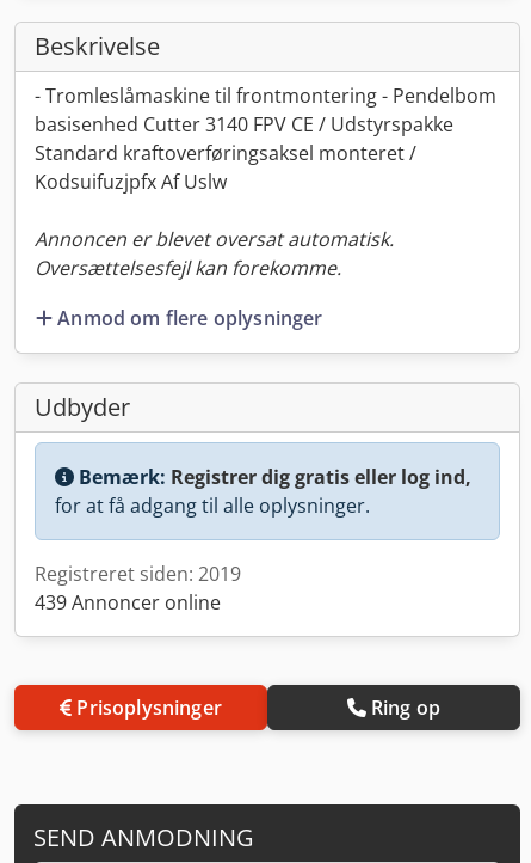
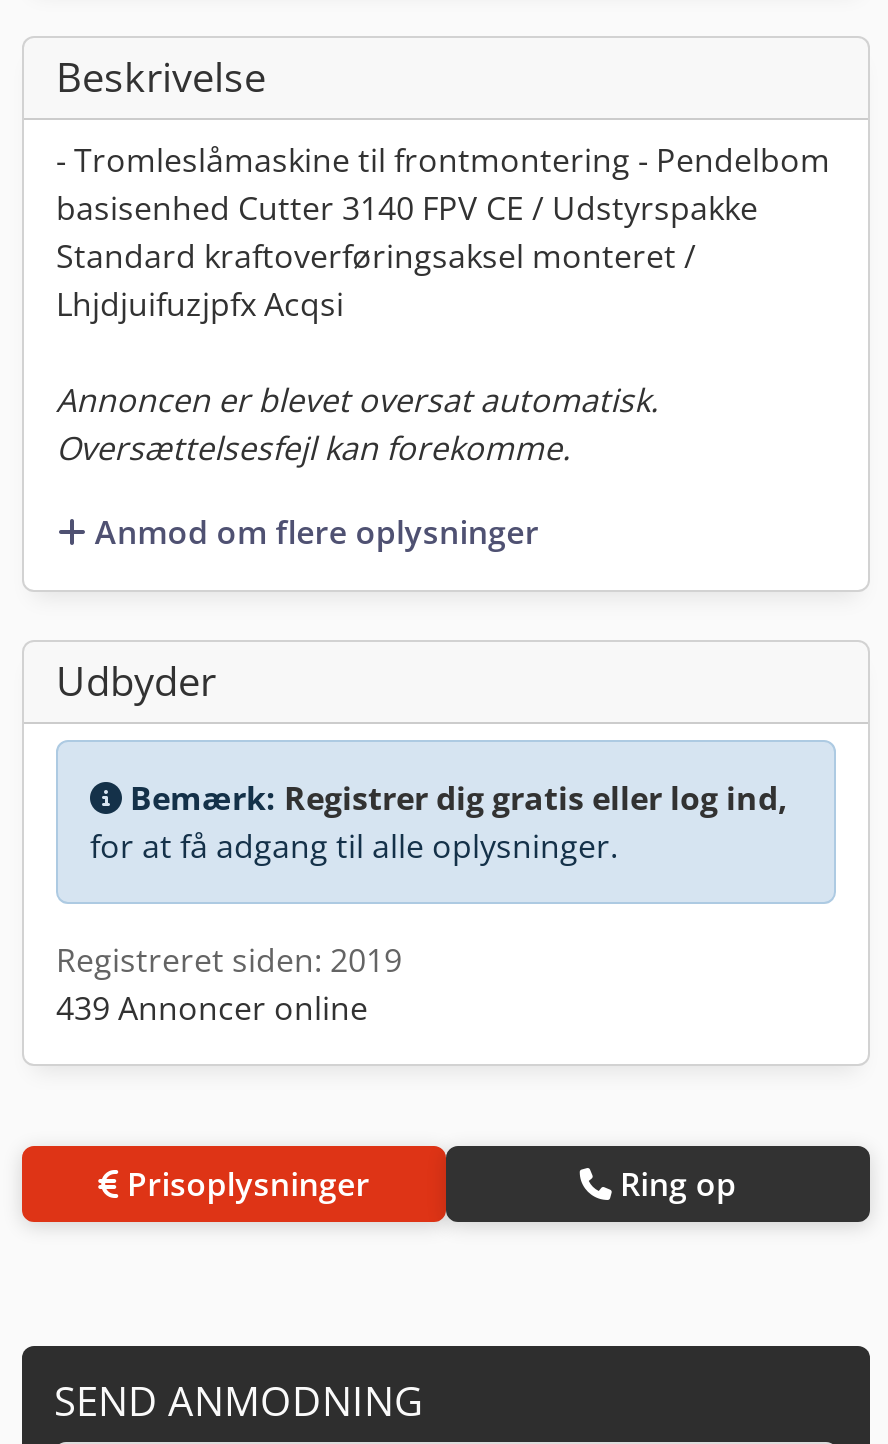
- Kodsuifuzjpfx Af Uslw
+ Lhjdjuifuzjpfx Acqsi
